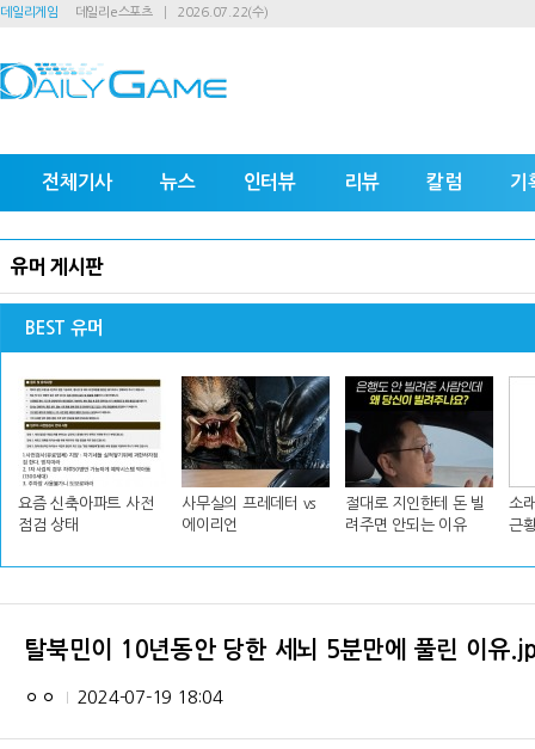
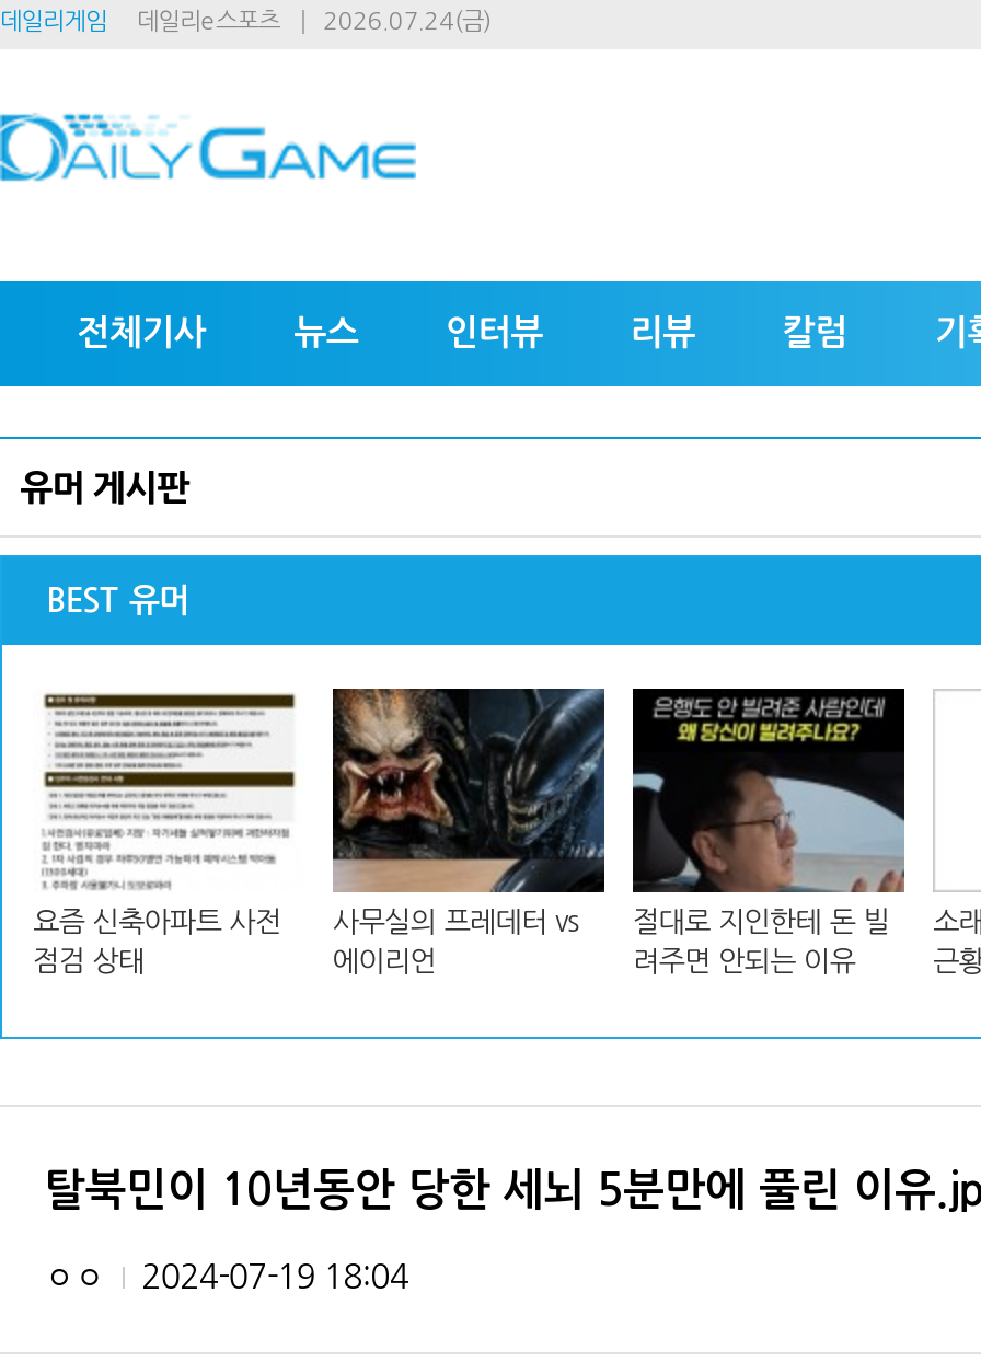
- 데일리게임 데일리e스포츠 2026.07.22(수)
+ 데일리게임 데일리e스포츠 2026.07.24(금)
